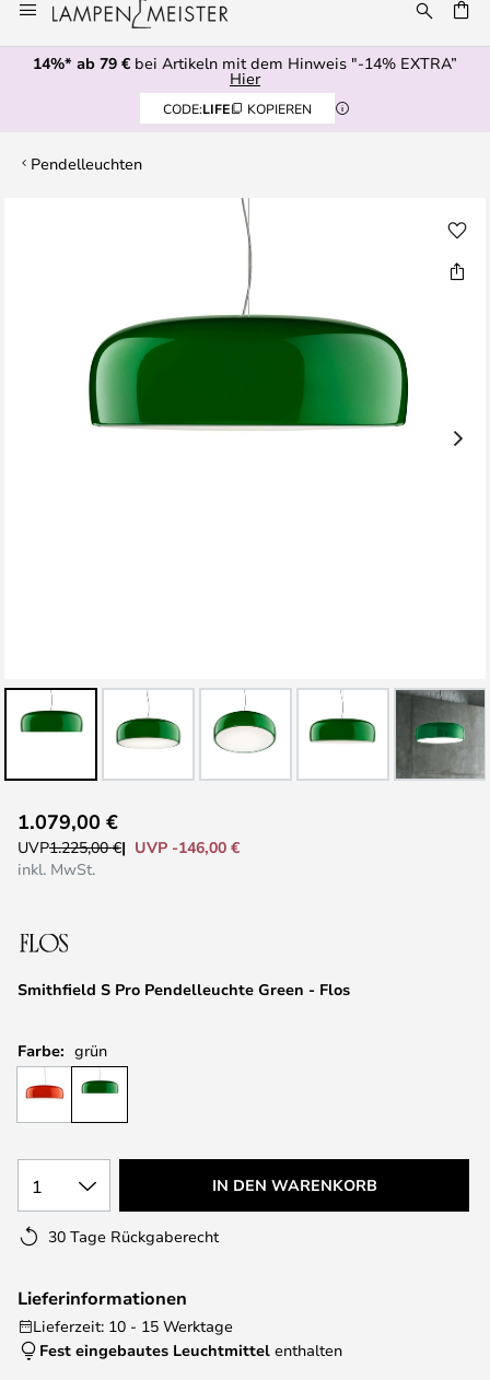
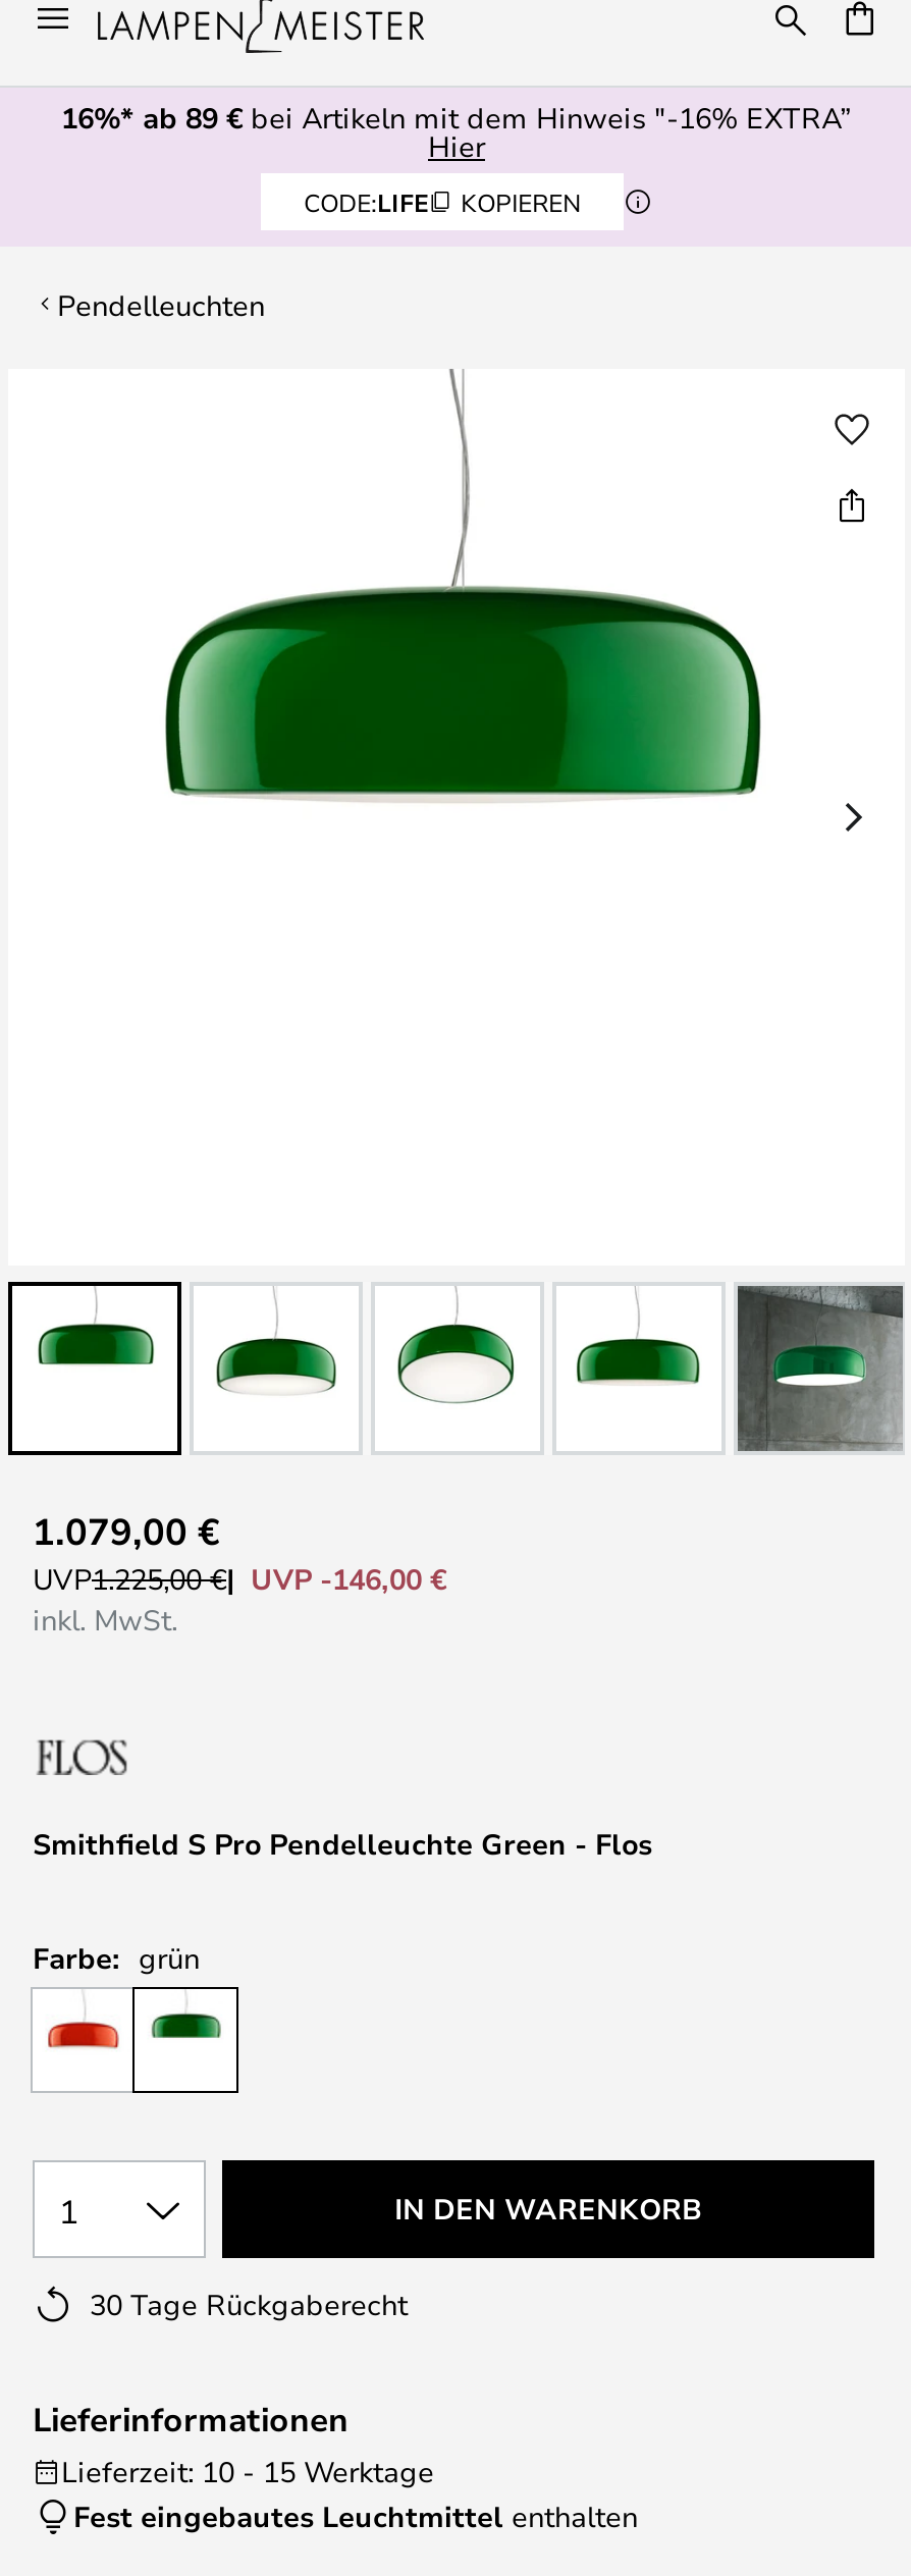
- 14%* ab 79 €bei Artikeln mit dem Hinweis "-14% EXTRA”
+ 16%* ab 89 €bei Artikeln mit dem Hinweis "-16% EXTRA”
